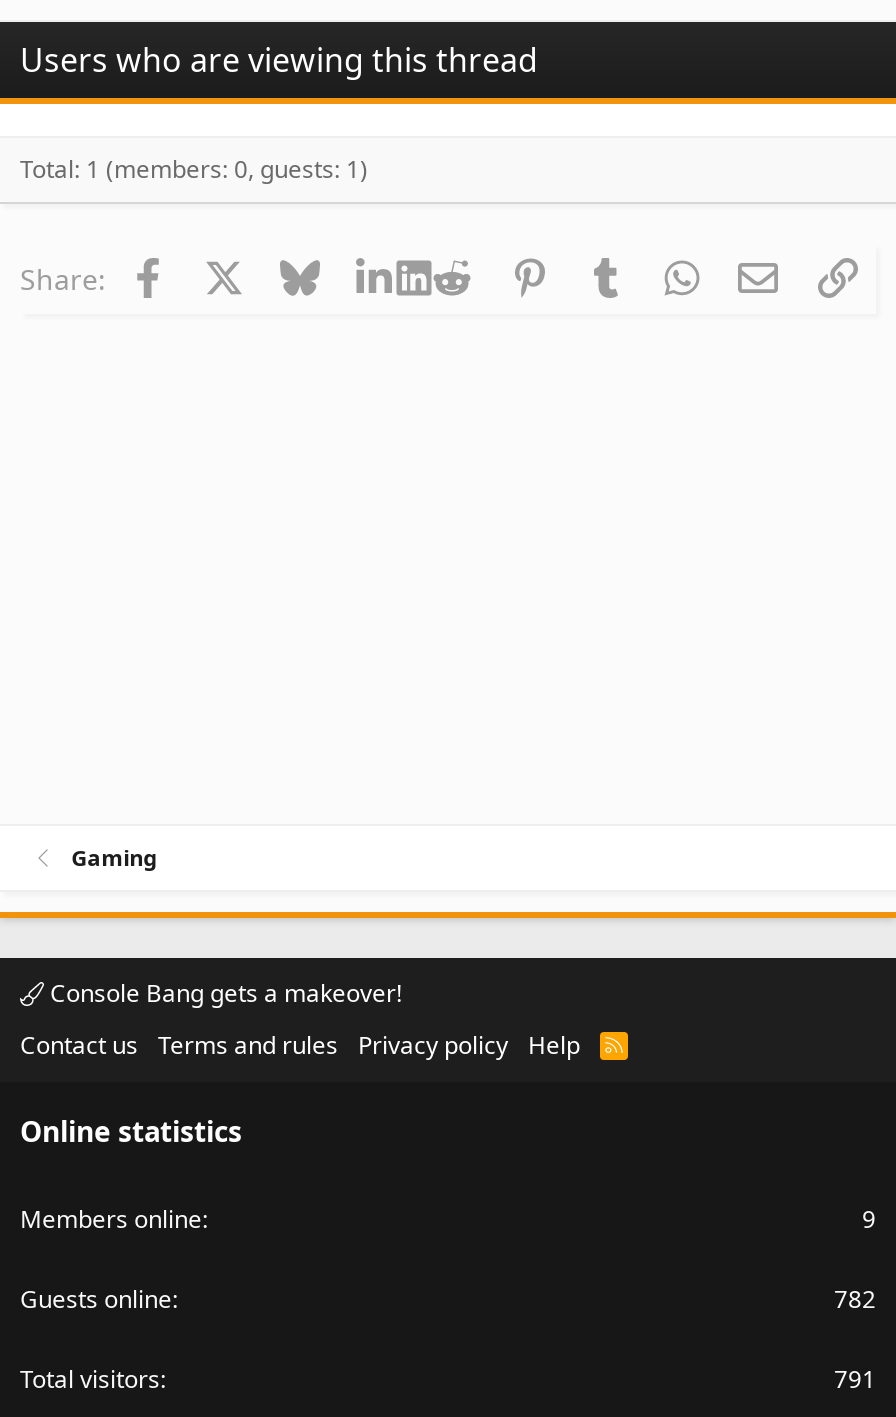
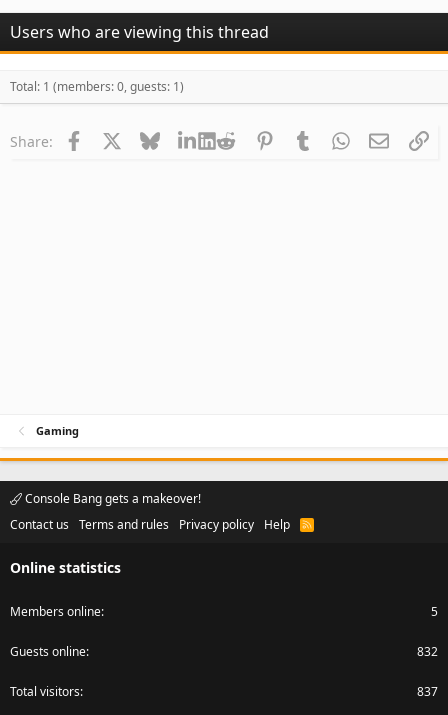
- 9
+ 5

- 782
+ 832

- 791
+ 837
